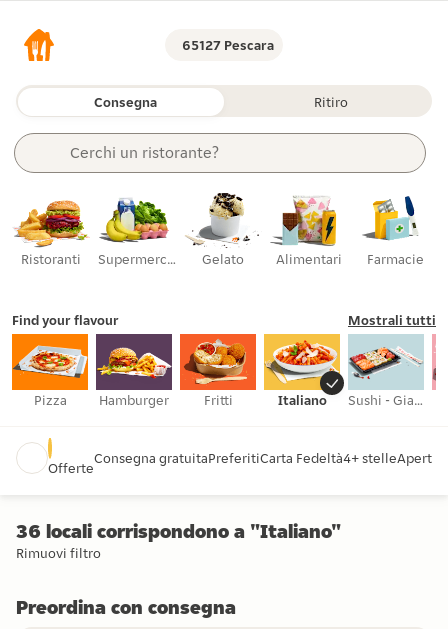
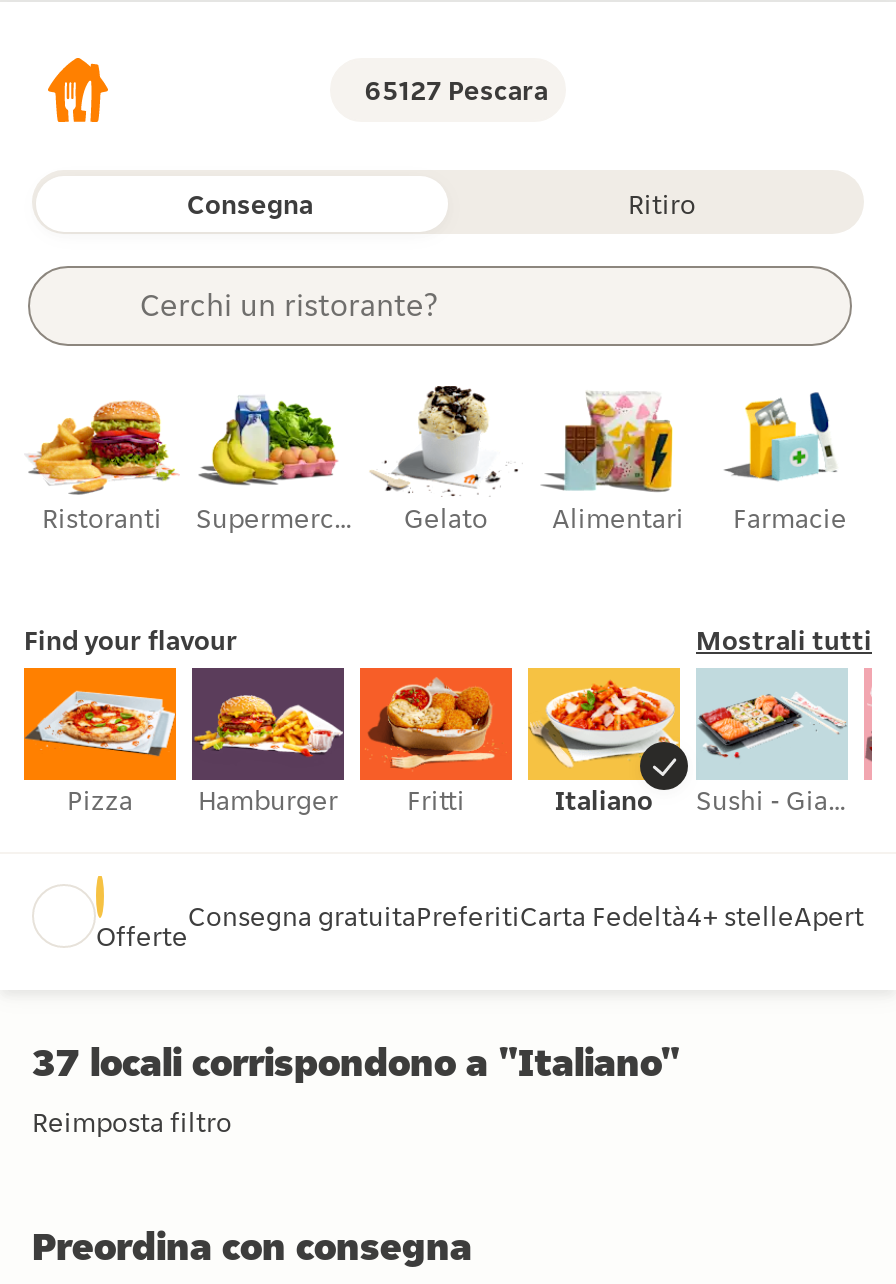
- 36 locali corrispondono a "Italiano"
+ 37 locali corrispondono a "Italiano"

- Rimuovi filtro
+ Reimposta filtro
